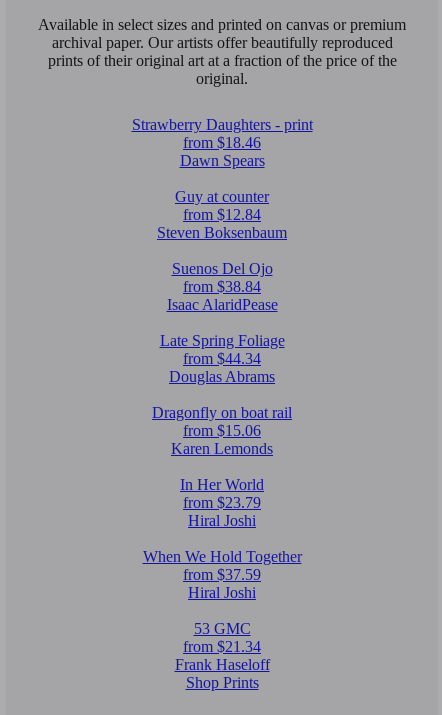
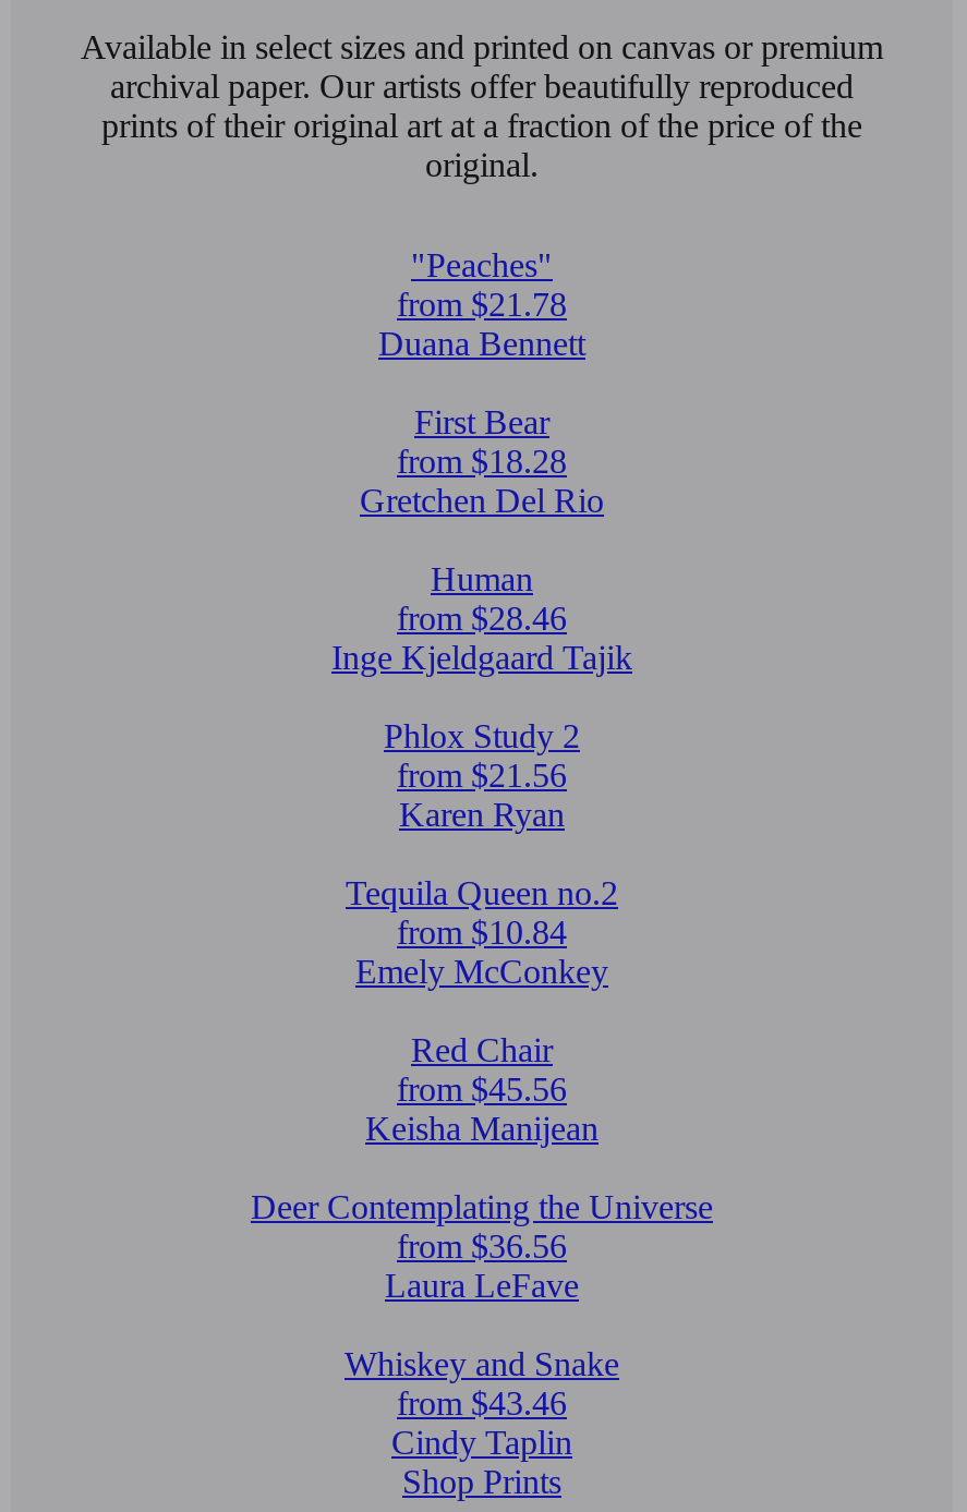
- Strawberry Daughters - print
- from $18.46
- Dawn Spears
+ "Peaches"
+ from $21.78
+ Duana Bennett

- Guy at counter
- from $12.84
- Steven Boksenbaum
+ First Bear
+ from $18.28
+ Gretchen Del Rio

- Suenos Del Ojo
- from $38.84
- Isaac AlaridPease
+ Human
+ from $28.46
+ Inge Kjeldgaard Tajik

- Late Spring Foliage
- from $44.34
- Douglas Abrams
+ Phlox Study 2
+ from $21.56
+ Karen Ryan

- Dragonfly on boat rail
- from $15.06
- Karen Lemonds
+ Tequila Queen no.2
+ from $10.84
+ Emely McConkey

- In Her World
- from $23.79
- Hiral Joshi
+ Red Chair
+ from $45.56
+ Keisha Manijean

- When We Hold Together
- from $37.59
- Hiral Joshi
+ Deer Contemplating the Universe
+ from $36.56
+ Laura LeFave

- 53 GMC
- from $21.34
- Frank Haseloff
+ Whiskey and Snake
+ from $43.46
+ Cindy Taplin
